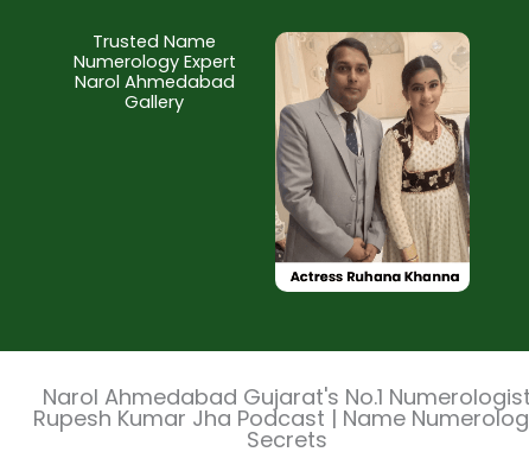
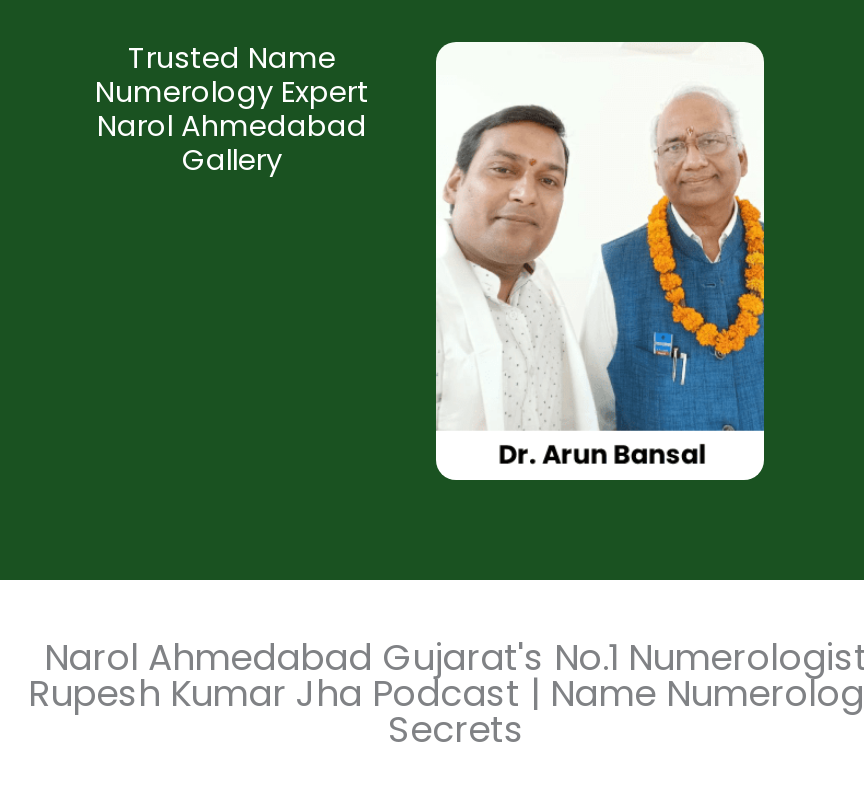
- [image]
+ [image]
